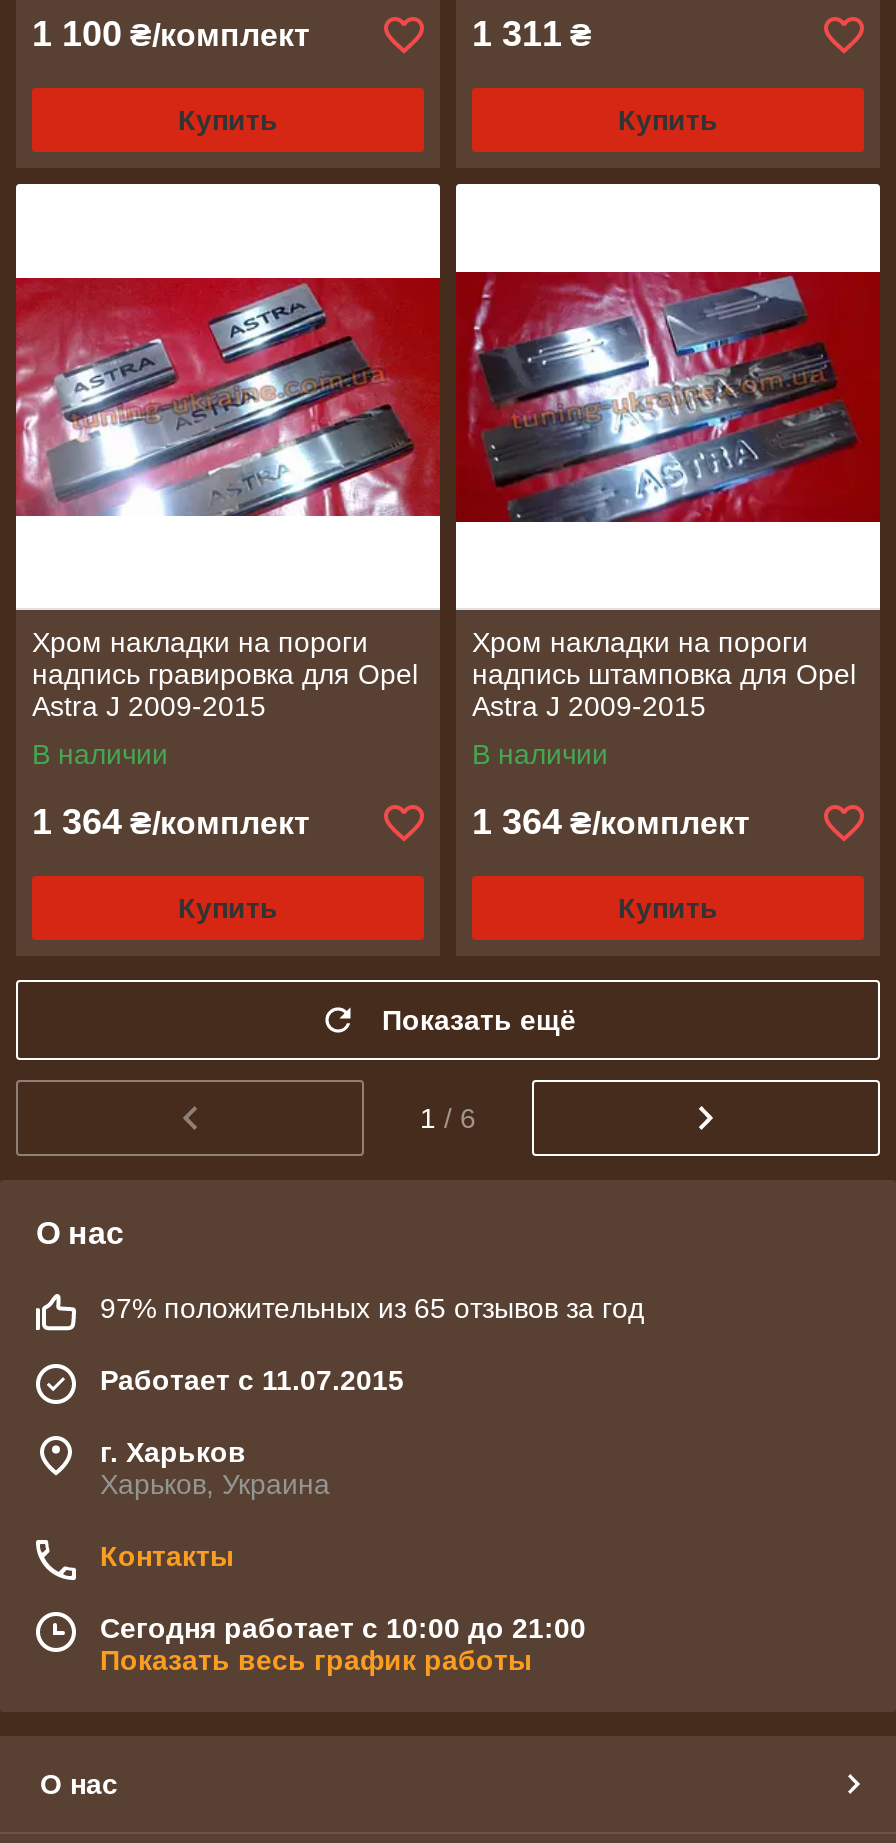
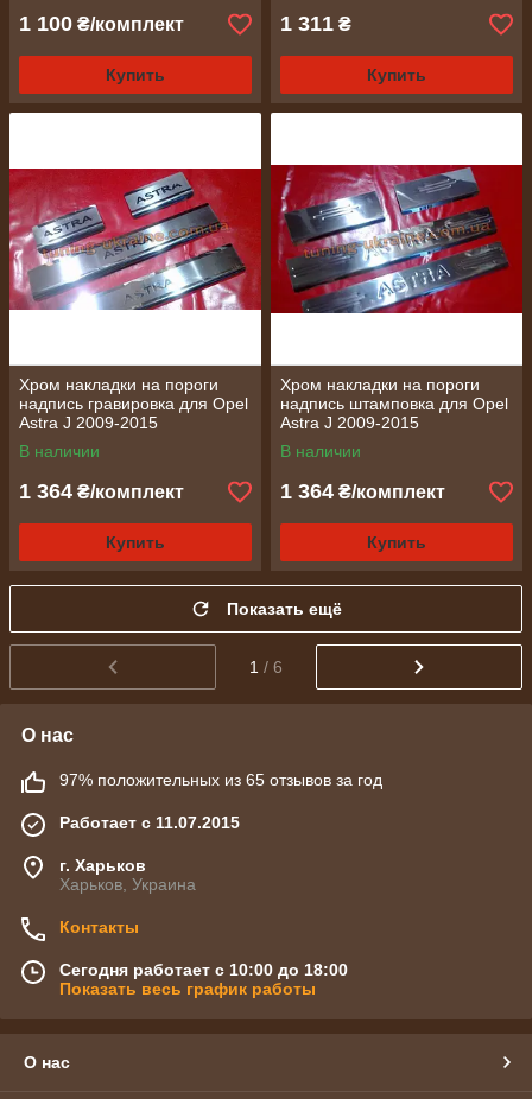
- Сегодня работает с 10:00 до 21:00
+ Сегодня работает с 10:00 до 18:00
